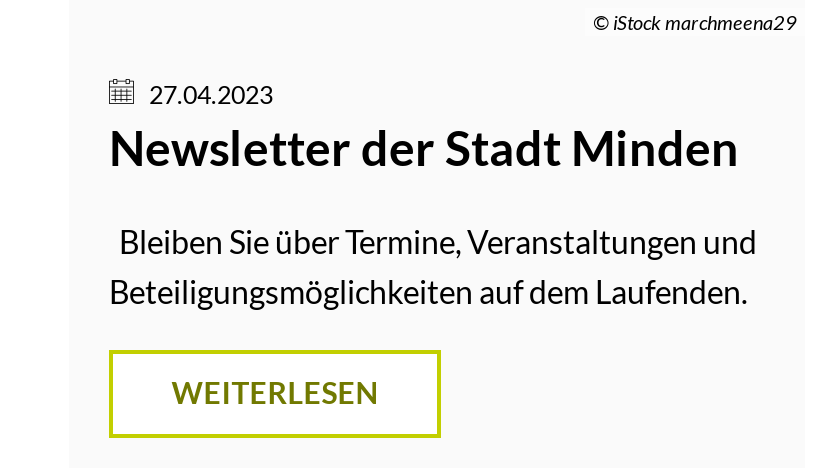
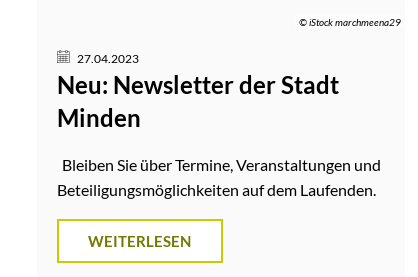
- Newsletter der Stadt Minden
+ Neu: Newsletter der Stadt
+ Minden
